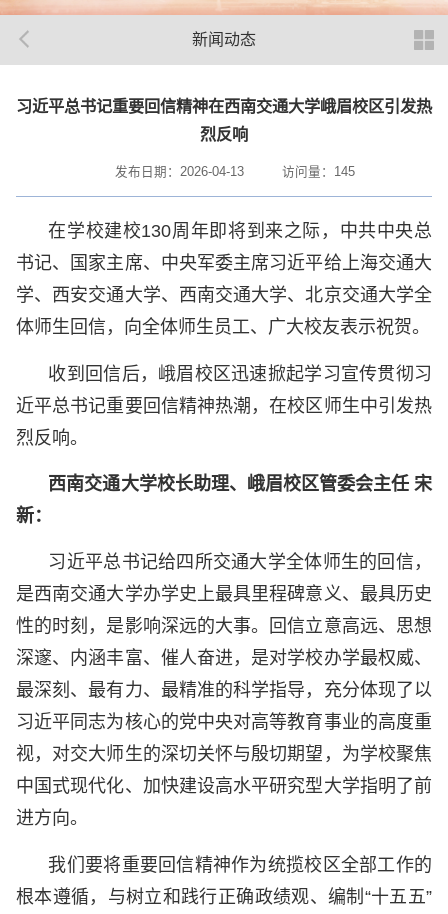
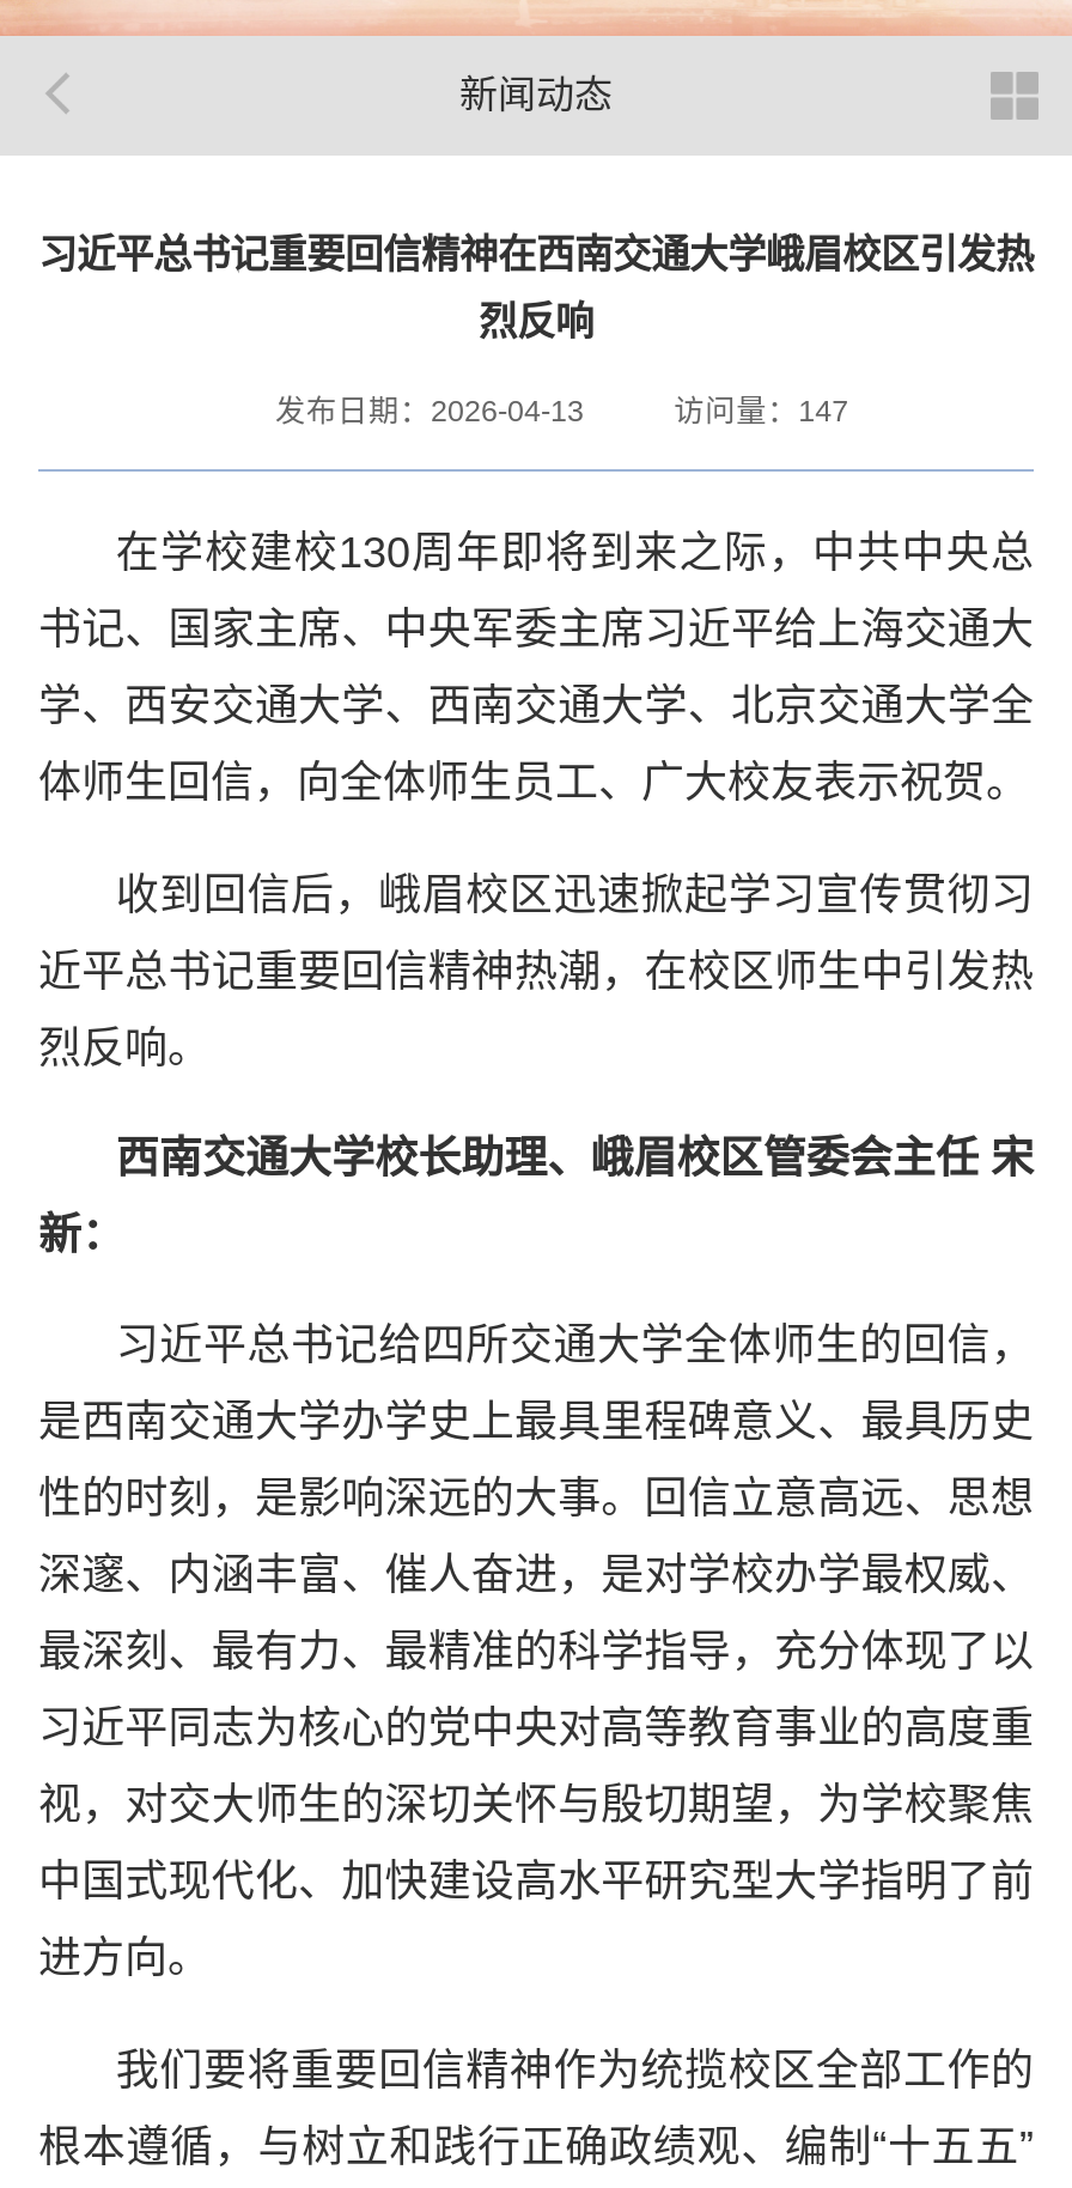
- 访问量：145
+ 访问量：147
